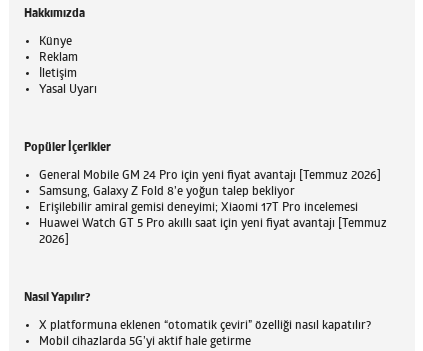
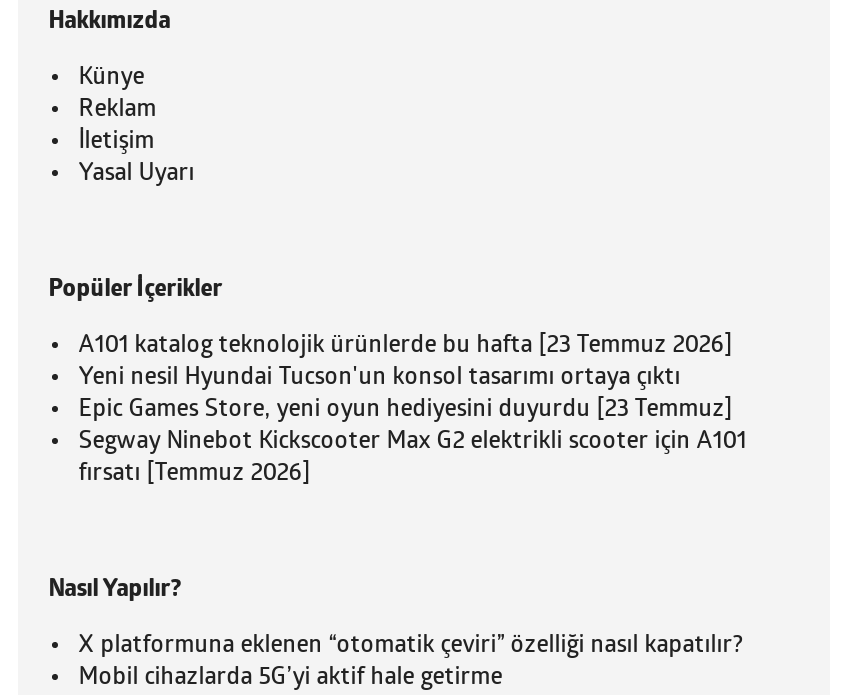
- General Mobile GM 24 Pro için yeni fiyat avantajı [Temmuz 2026]
- Samsung, Galaxy Z Fold 8’e yoğun talep bekliyor
- Erişilebilir amiral gemisi deneyimi; Xiaomi 17T Pro incelemesi
- Huawei Watch GT 5 Pro akıllı saat için yeni fiyat avantajı [Temmuz
- 2026]
+ A101 katalog teknolojik ürünlerde bu hafta [23 Temmuz 2026]
+ Yeni nesil Hyundai Tucson'un konsol tasarımı ortaya çıktı
+ Epic Games Store, yeni oyun hediyesini duyurdu [23 Temmuz]
+ Segway Ninebot Kickscooter Max G2 elektrikli scooter için A101
+ fırsatı [Temmuz 2026]
